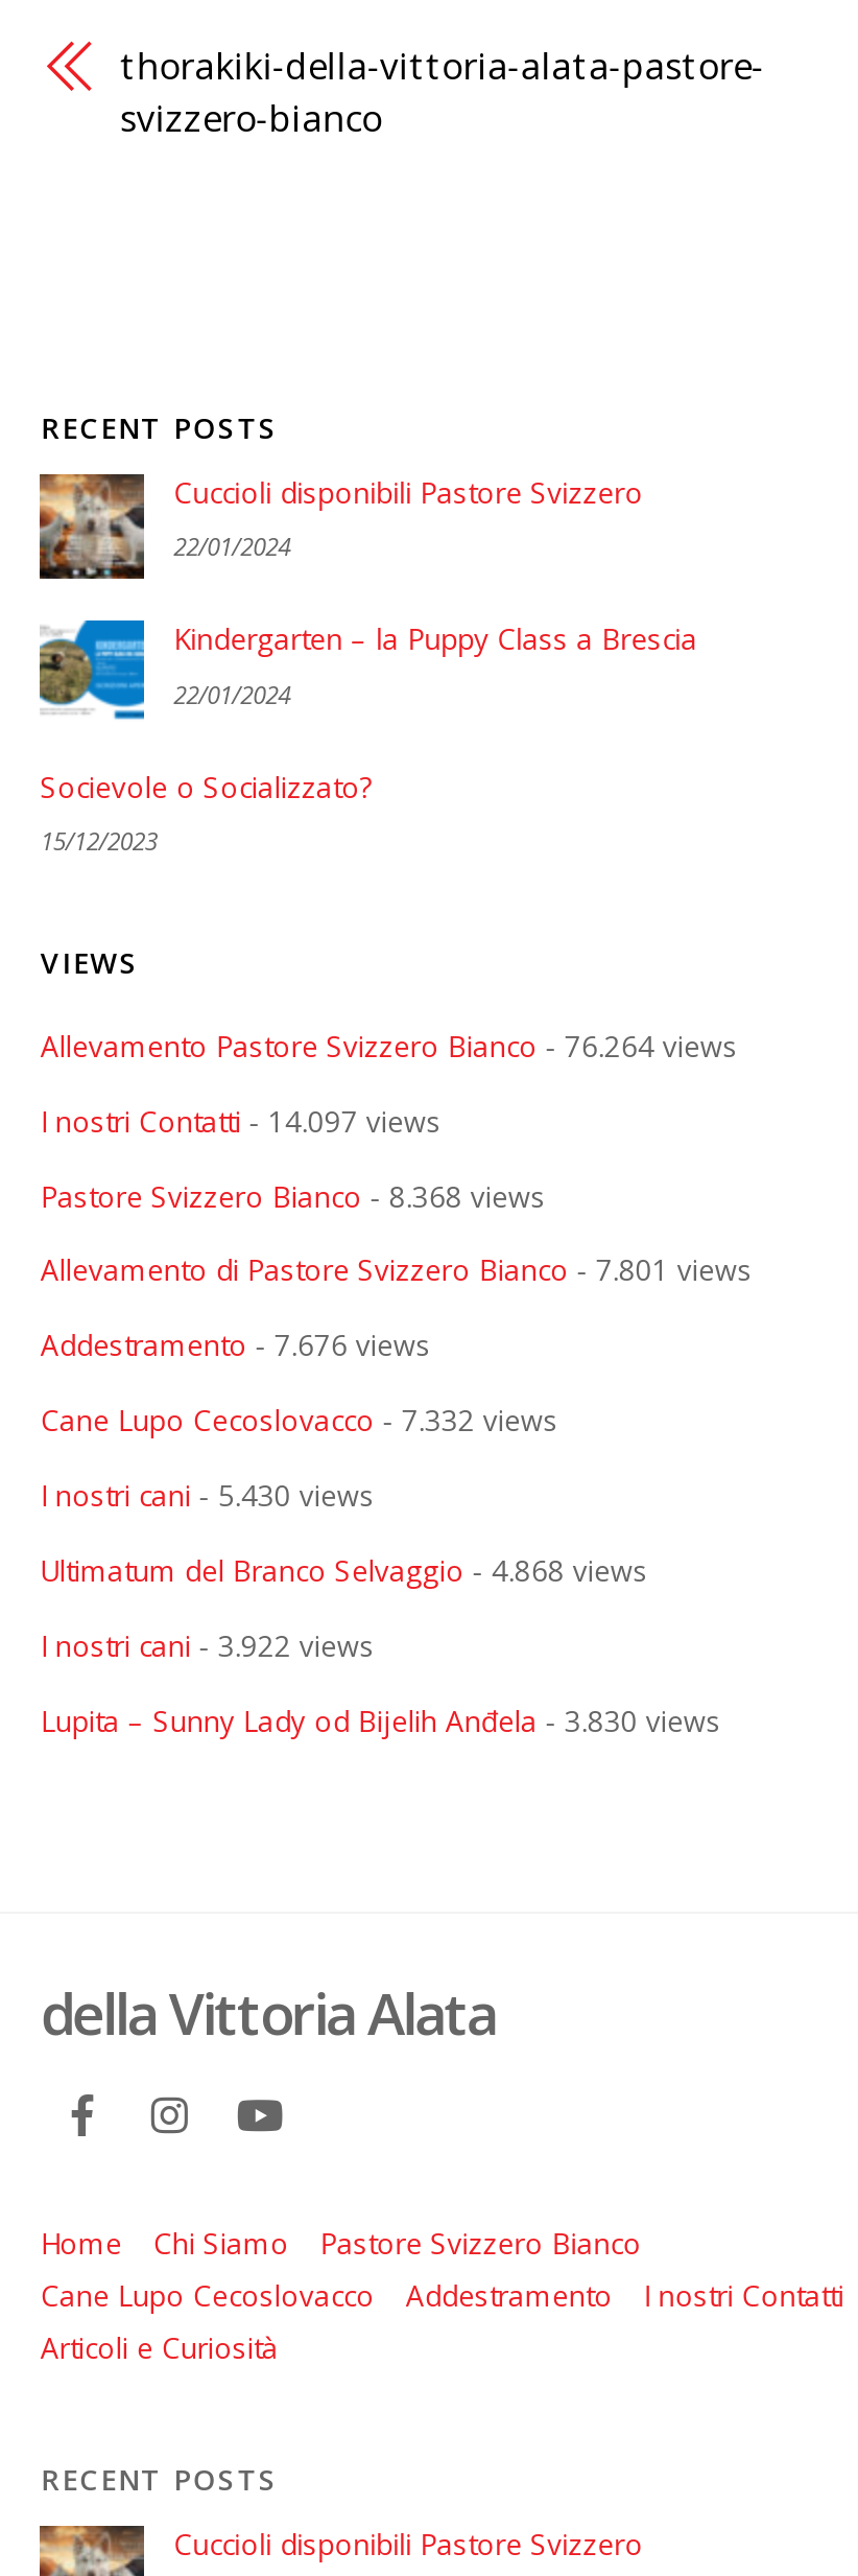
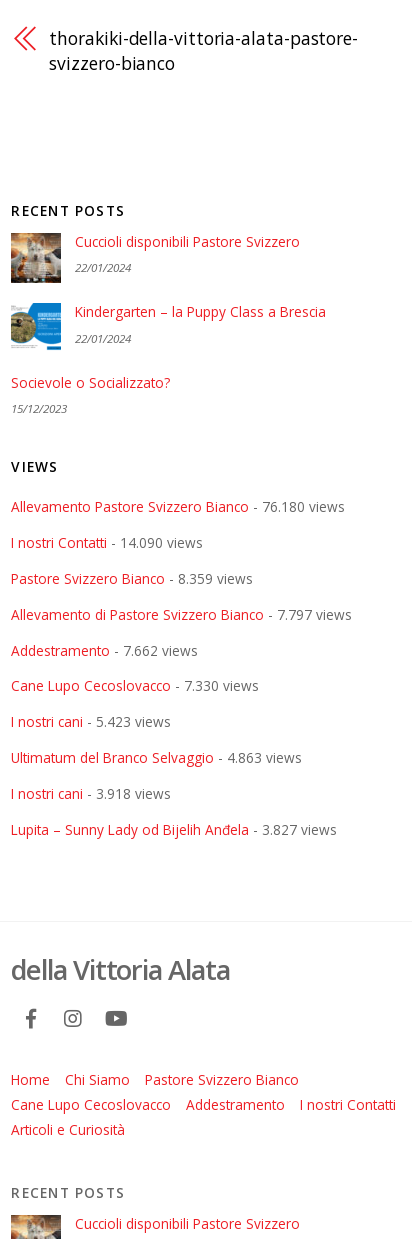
- Allevamento Pastore Svizzero Bianco - 76.264 views
+ Allevamento Pastore Svizzero Bianco - 76.180 views

- I nostri Contatti - 14.097 views
+ I nostri Contatti - 14.090 views

- Pastore Svizzero Bianco - 8.368 views
+ Pastore Svizzero Bianco - 8.359 views

- Allevamento di Pastore Svizzero Bianco - 7.801 views
+ Allevamento di Pastore Svizzero Bianco - 7.797 views

- Addestramento - 7.676 views
+ Addestramento - 7.662 views

- Cane Lupo Cecoslovacco - 7.332 views
+ Cane Lupo Cecoslovacco - 7.330 views

- I nostri cani - 5.430 views
+ I nostri cani - 5.423 views

- Ultimatum del Branco Selvaggio - 4.868 views
+ Ultimatum del Branco Selvaggio - 4.863 views

- I nostri cani - 3.922 views
+ I nostri cani - 3.918 views

- Lupita – Sunny Lady od Bijelih Anđela - 3.830 views
+ Lupita – Sunny Lady od Bijelih Anđela - 3.827 views
